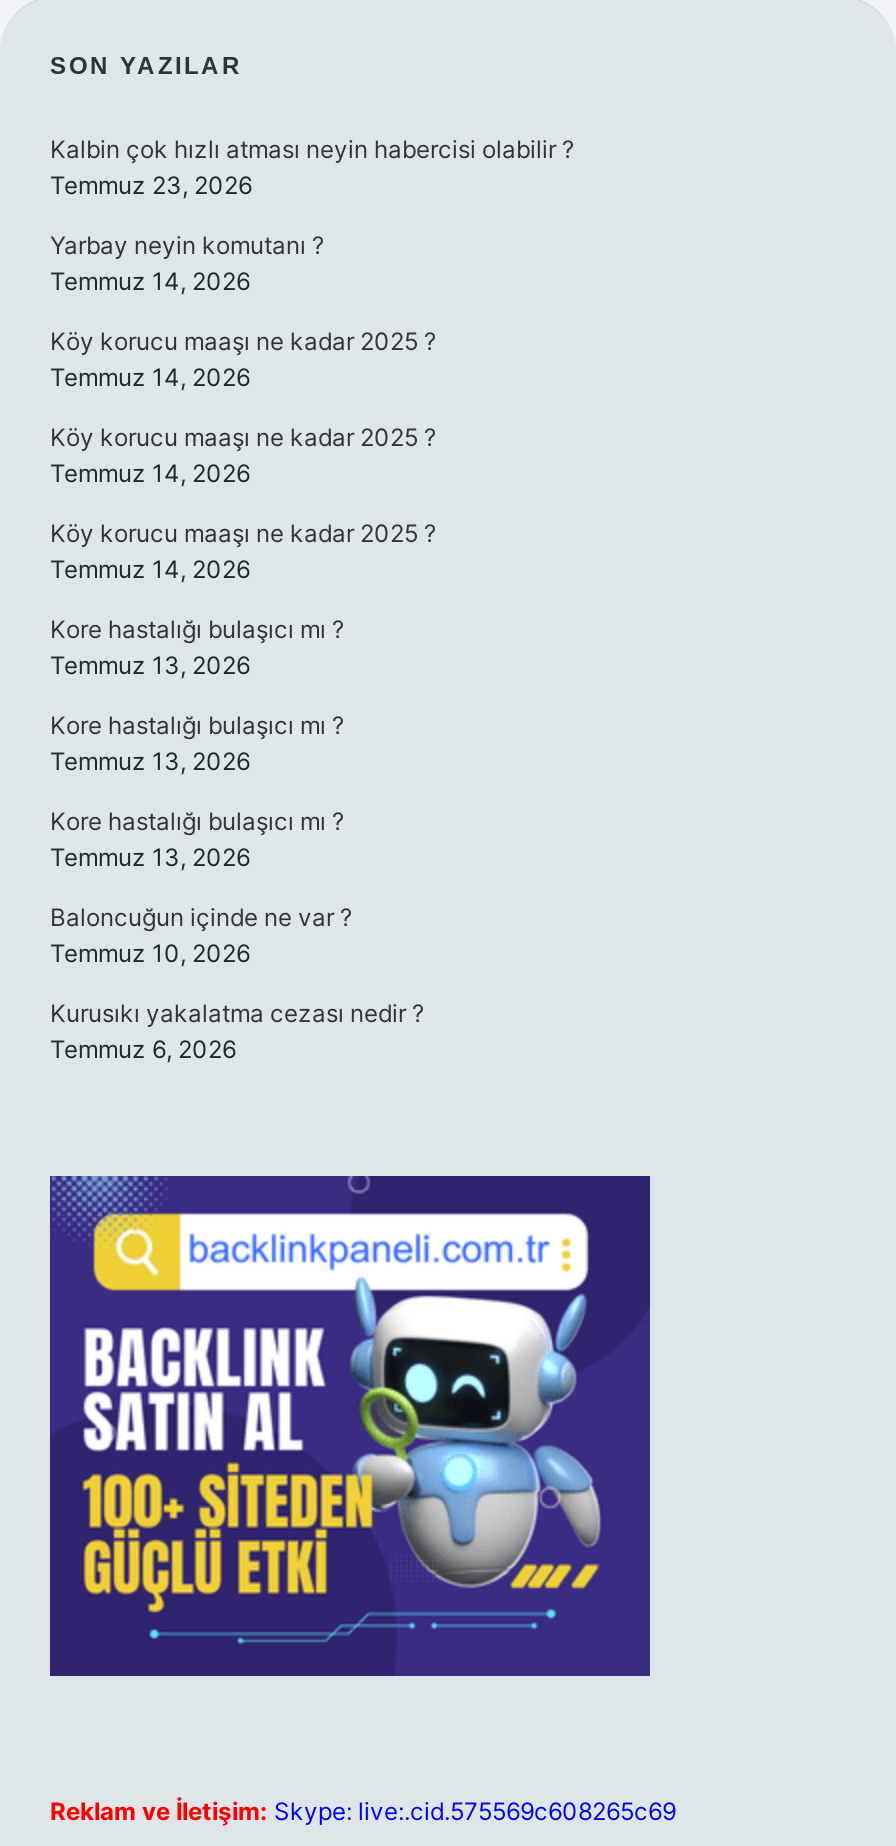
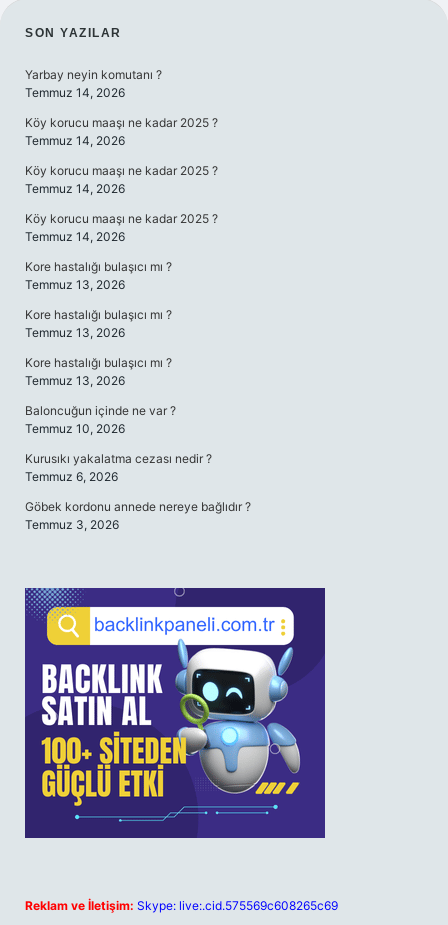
- Kalbin çok hızlı atması neyin habercisi olabilir ?
- Temmuz 23, 2026

moved up: Yarbay neyin komutanı ? | Temmuz 14, 2026 | Köy korucu maaşı ne kadar 2025 ? | ... | Kurusıkı yakalatma cezası nedir ? | Temmuz 6, 2026

+ Göbek kordonu annede nereye bağlıdır ?
+ Temmuz 3, 2026
